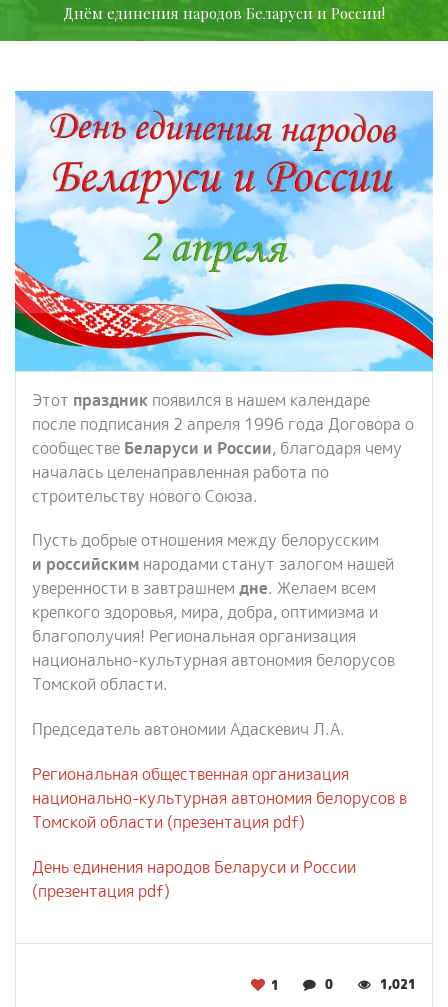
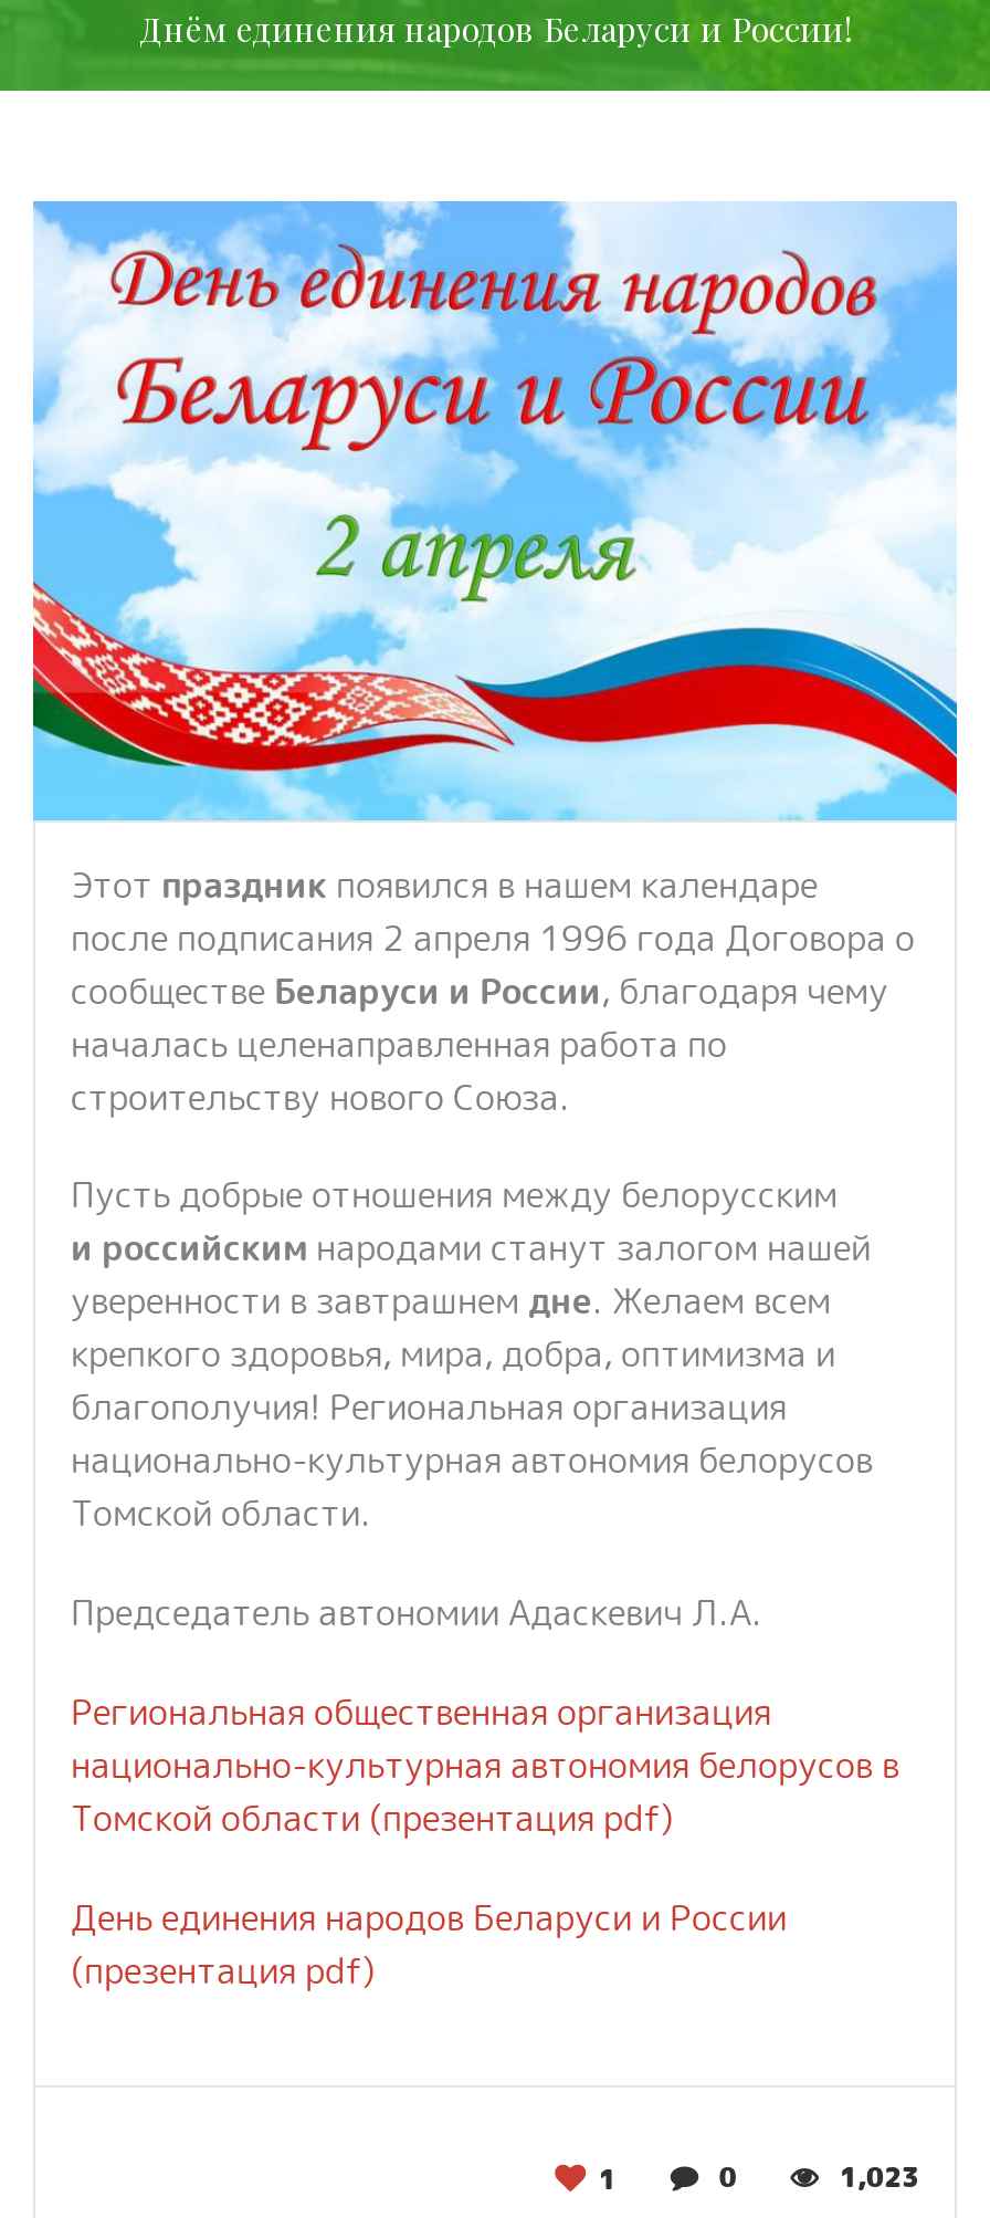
- 1,021
+ 1,023
